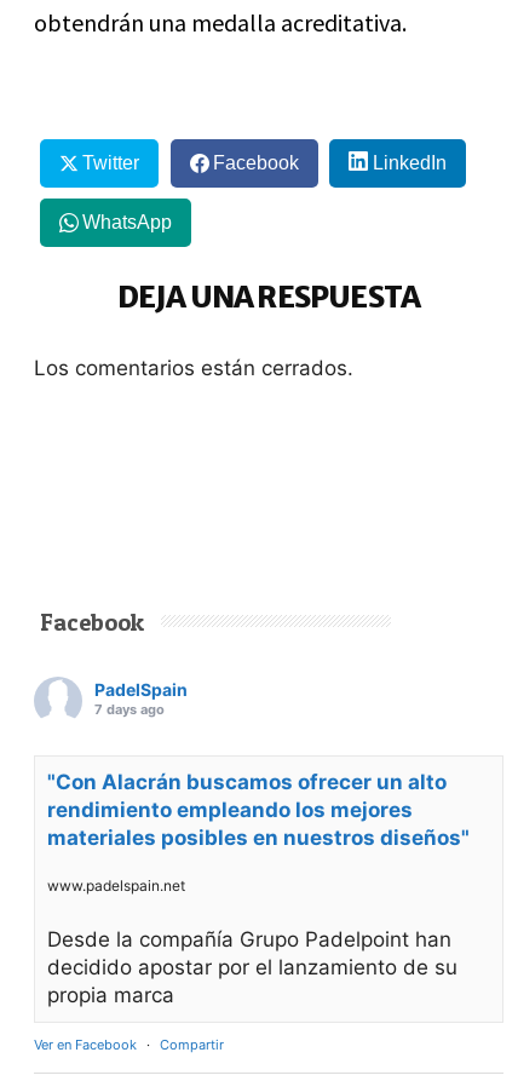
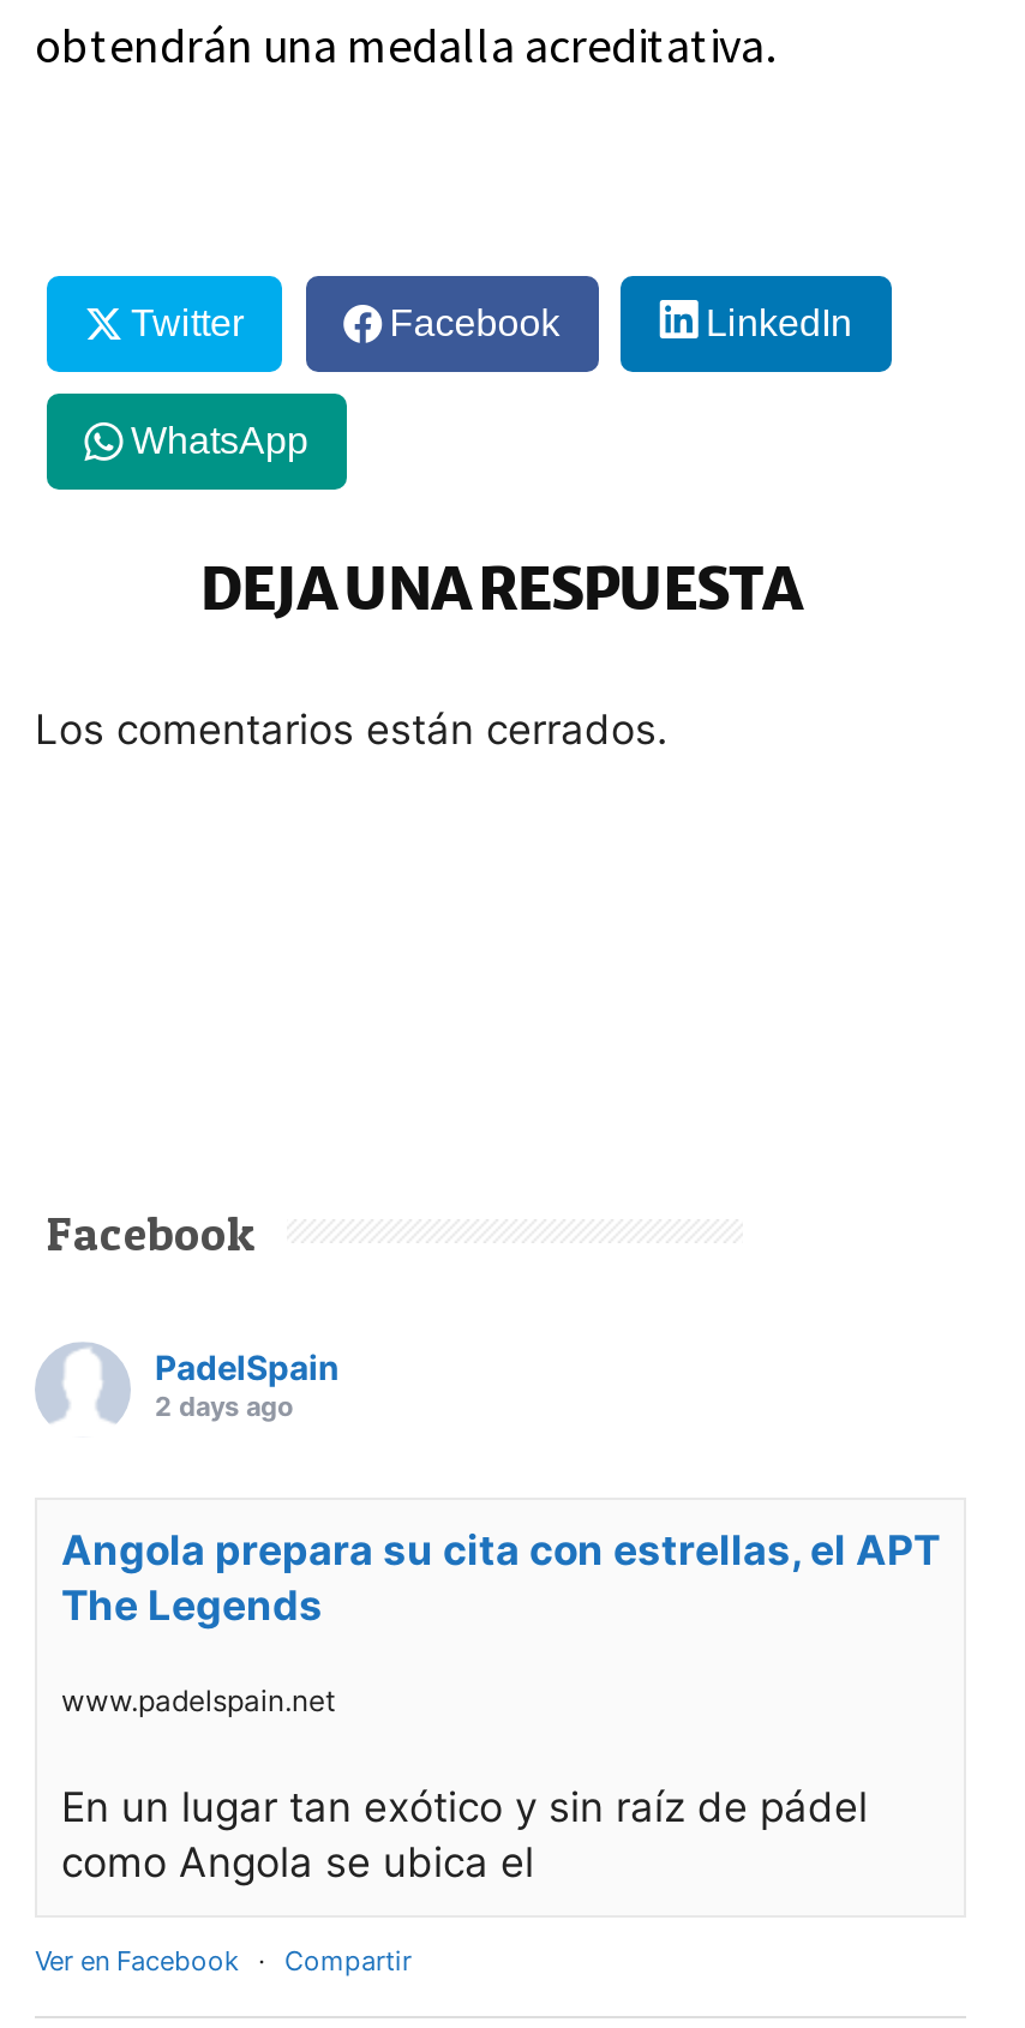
- 7 days ago
+ 2 days ago

- "Con Alacrán buscamos ofrecer un alto
- rendimiento empleando los mejores
- materiales posibles en nuestros diseños"
+ Angola prepara su cita con estrellas, el APT
+ The Legends

- Desde la compañía Grupo Padelpoint han
- decidido apostar por el lanzamiento de su
- propia marca
+ En un lugar tan exótico y sin raíz de pádel
+ como Angola se ubica el
